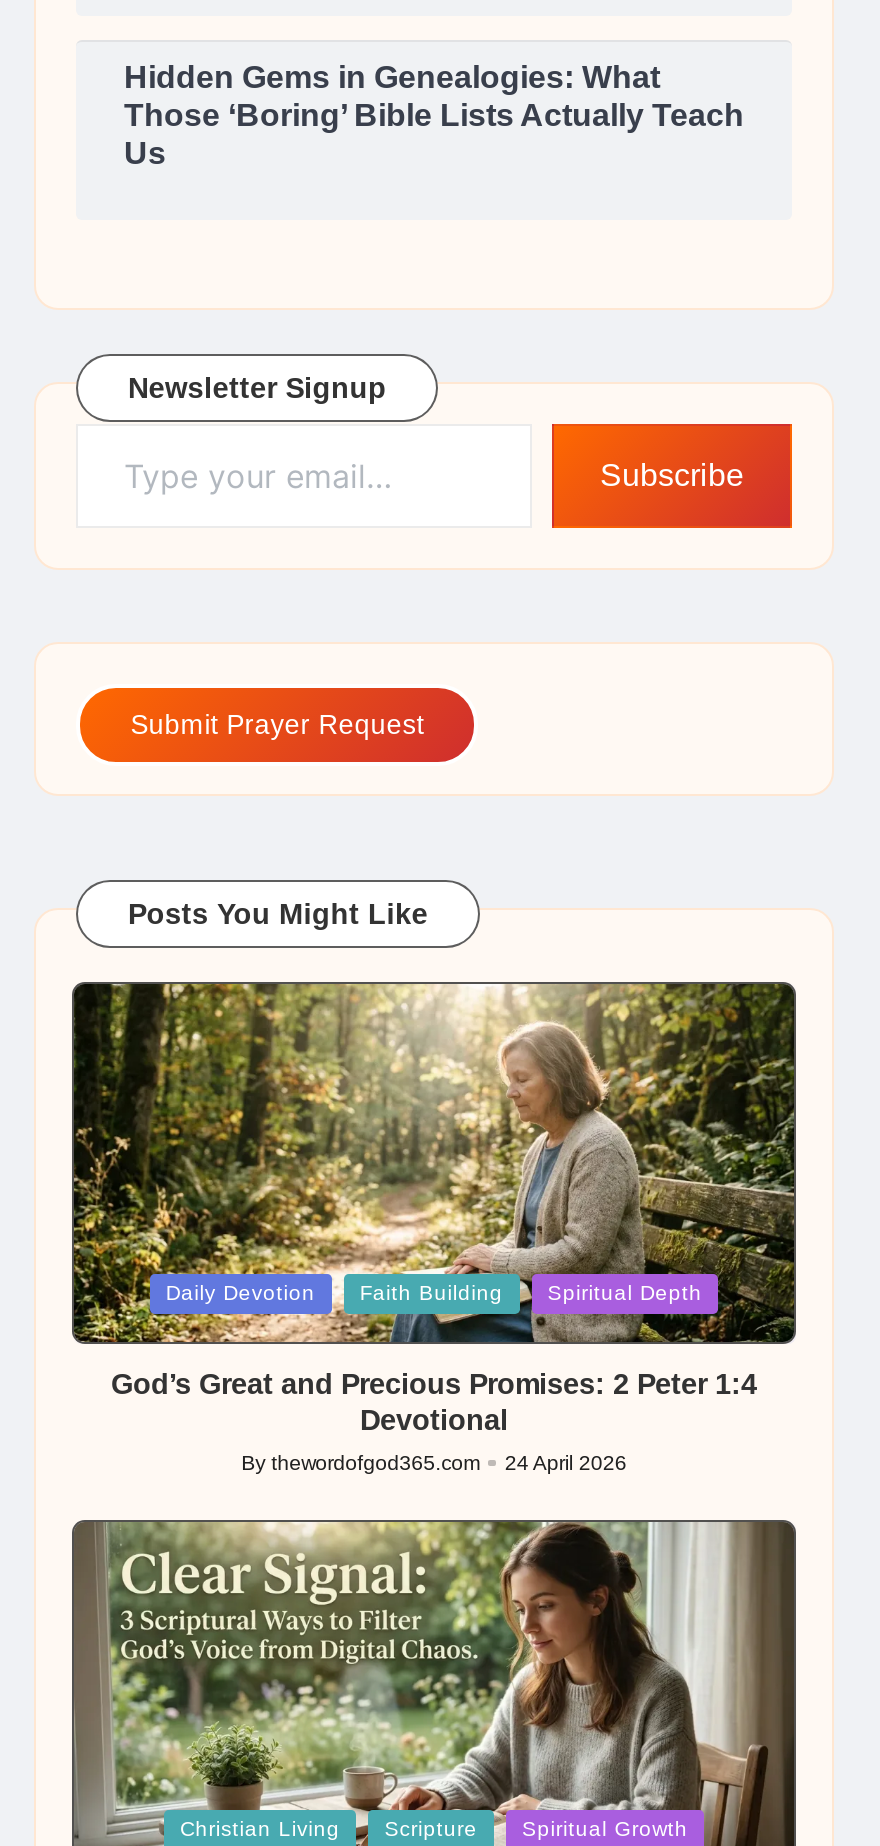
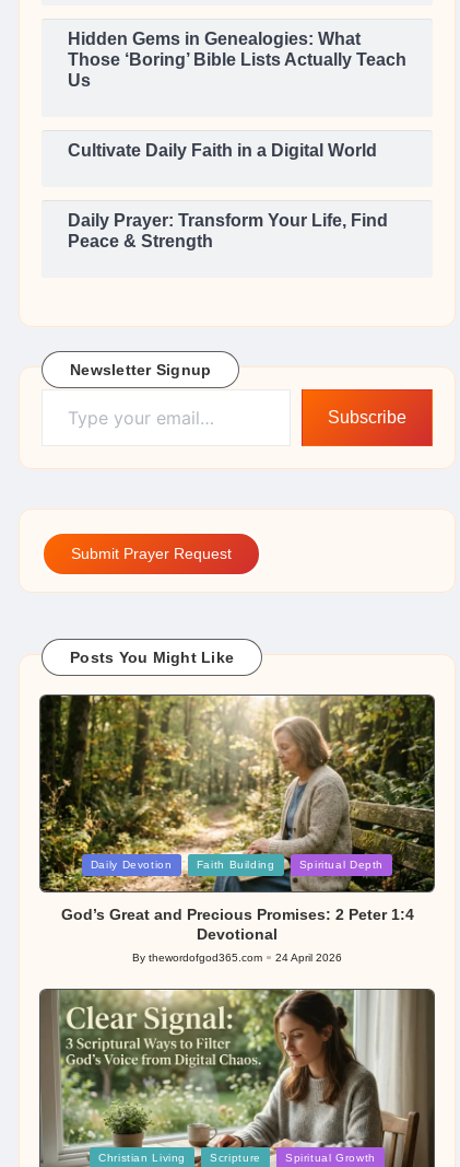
+ Cultivate Daily Faith in a Digital World

+ Daily Prayer: Transform Your Life, Find
+ Peace & Strength
